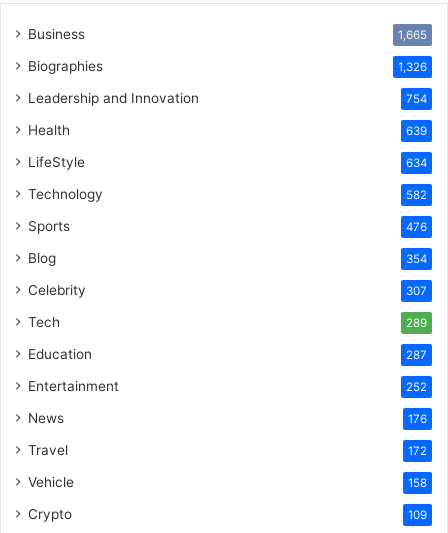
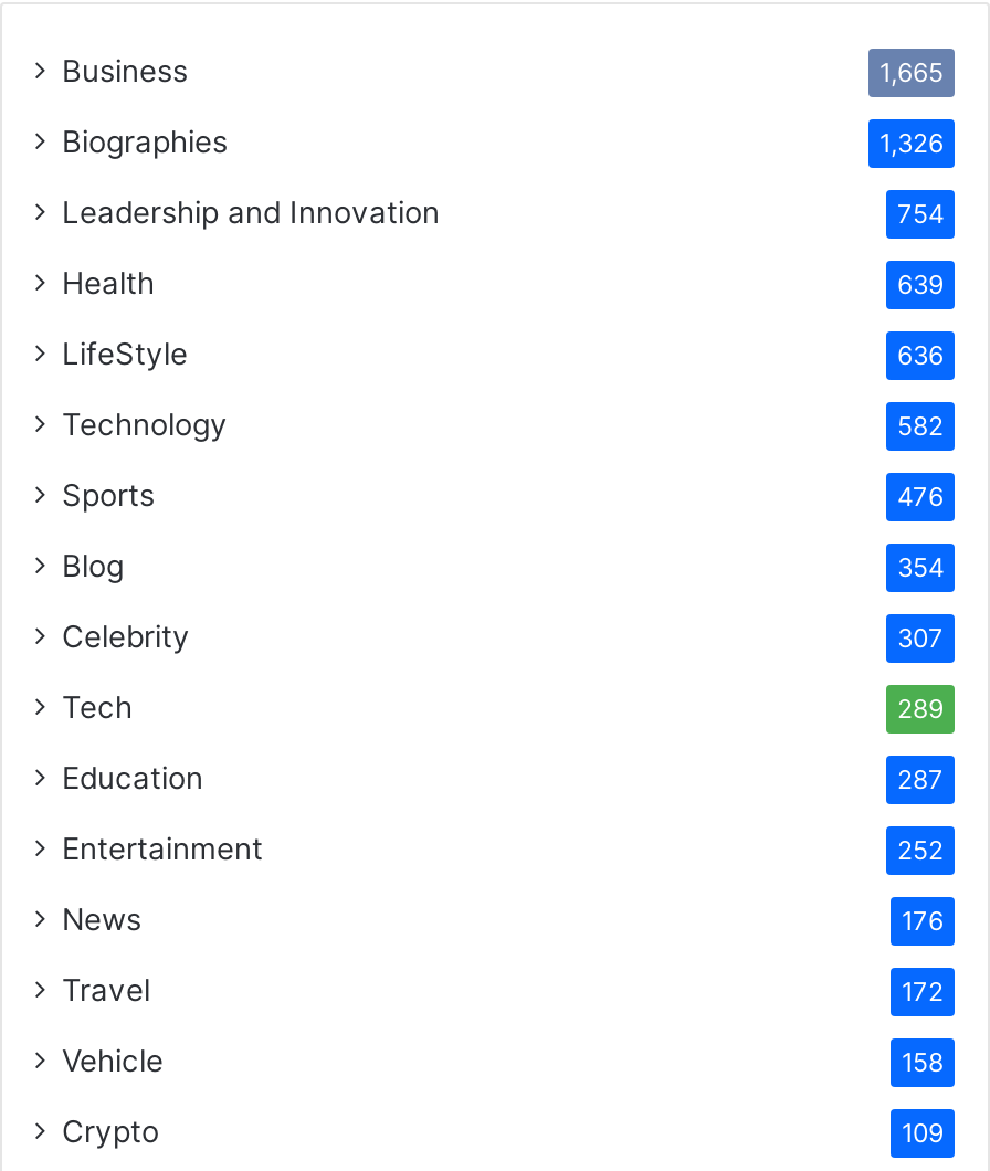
- 634
+ 636
